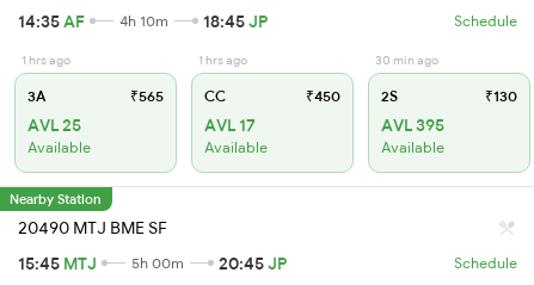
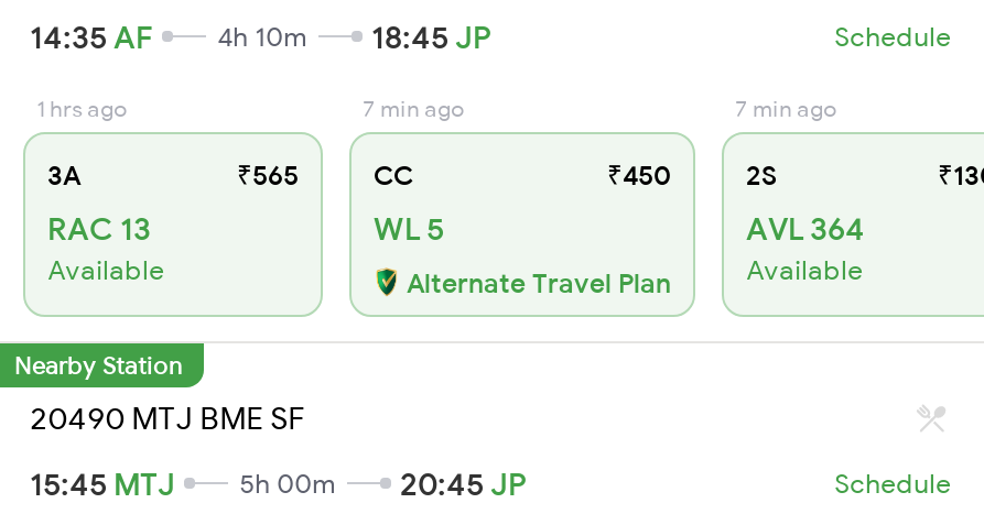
- 1 hrs ago
+ 7 min ago

- 30 min ago
+ 7 min ago

- AVL 25
+ RAC 13

- AVL 17
- Available
+ WL 5
+ Alternate Travel Plan

- AVL 395
+ AVL 364
